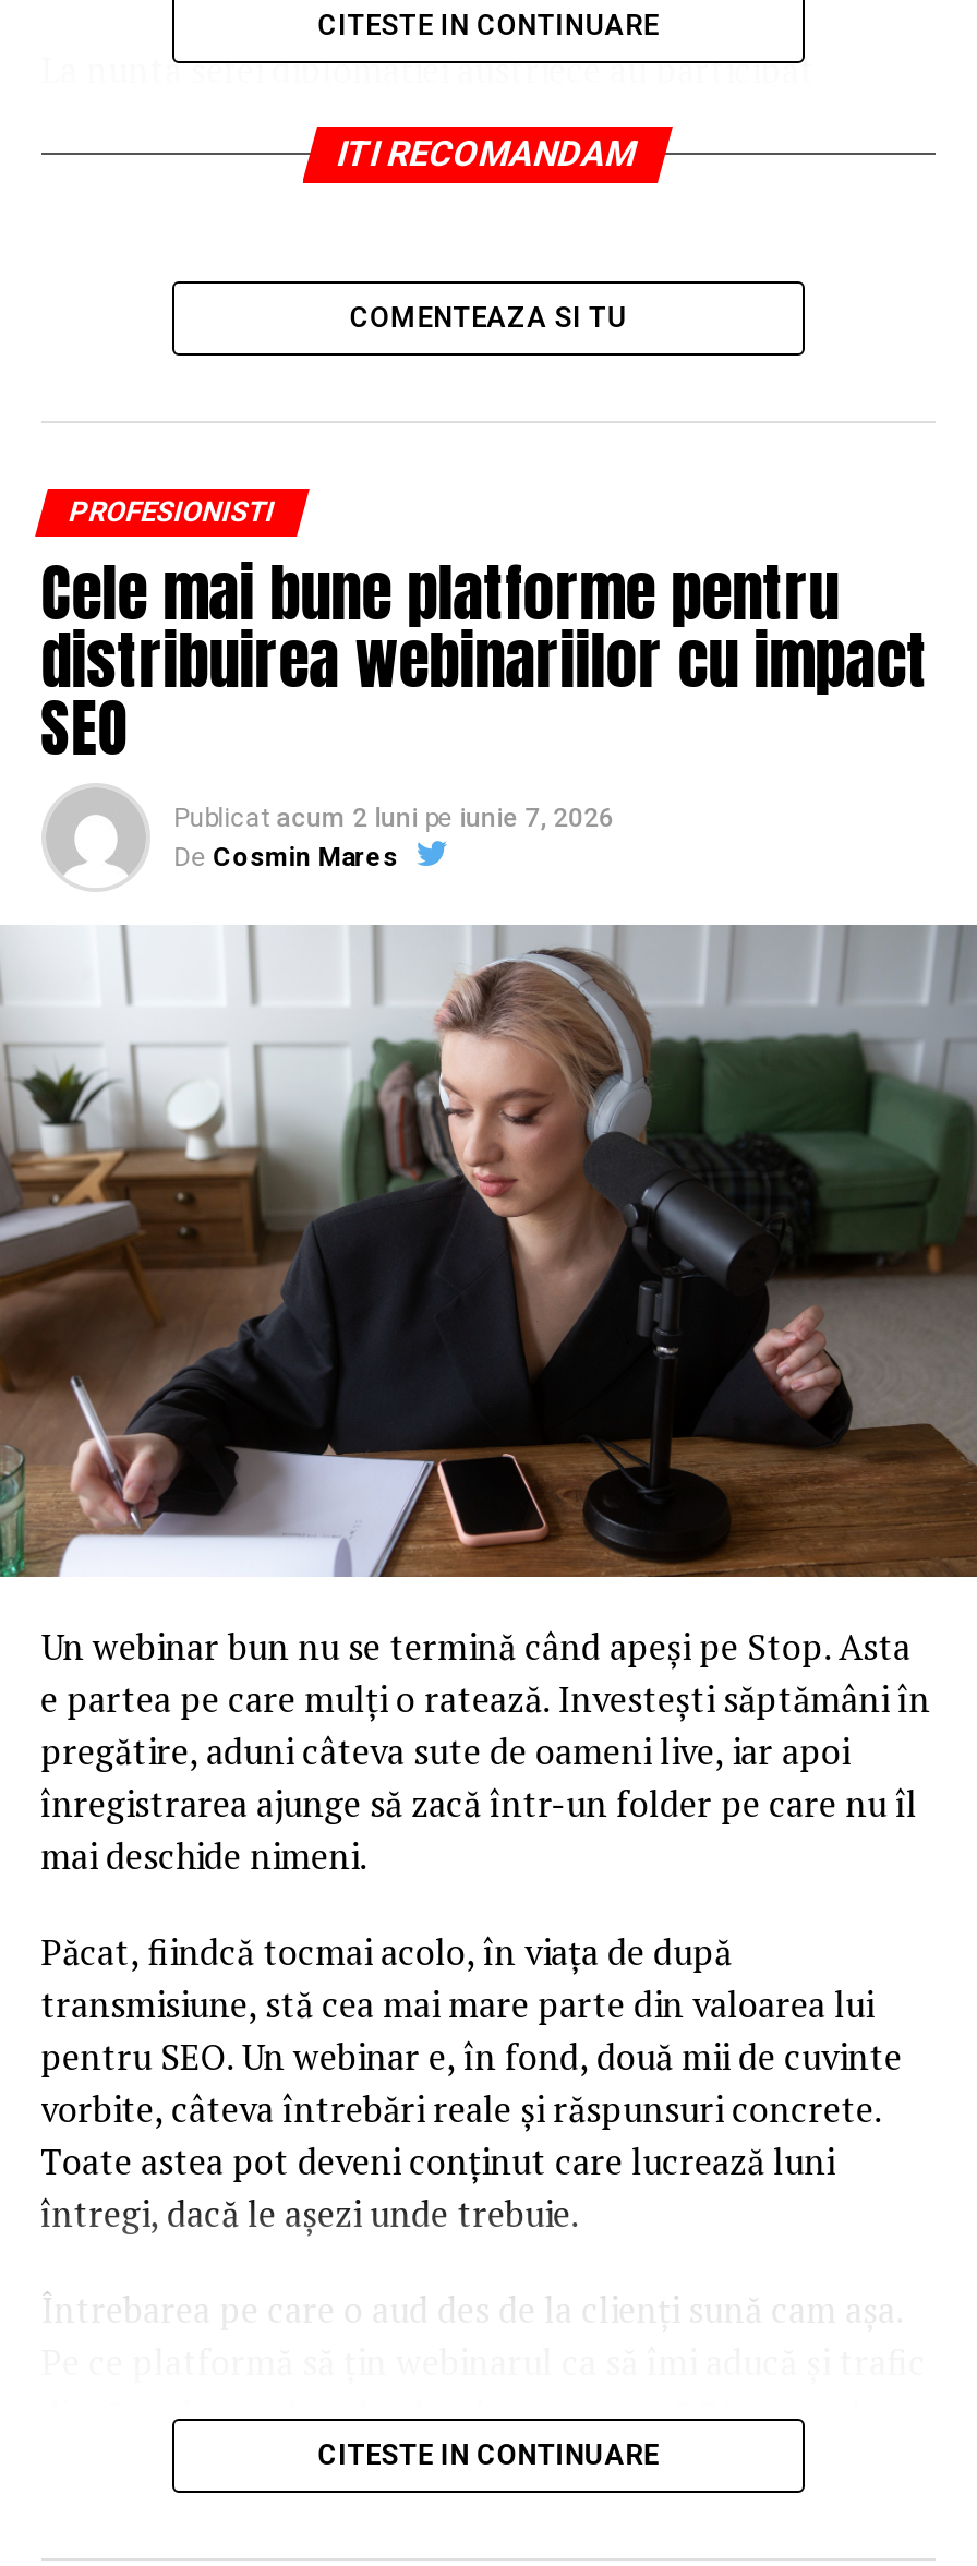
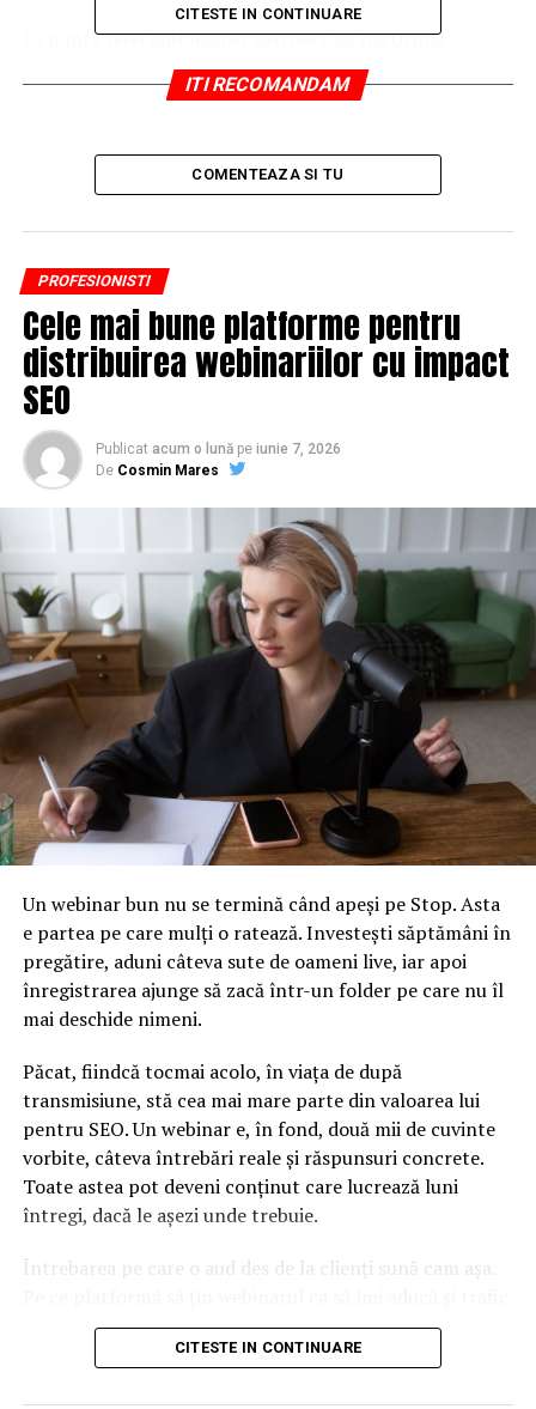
- Publicat acum 2 luni pe iunie 7, 2026
+ Publicat acum o lună pe iunie 7, 2026
